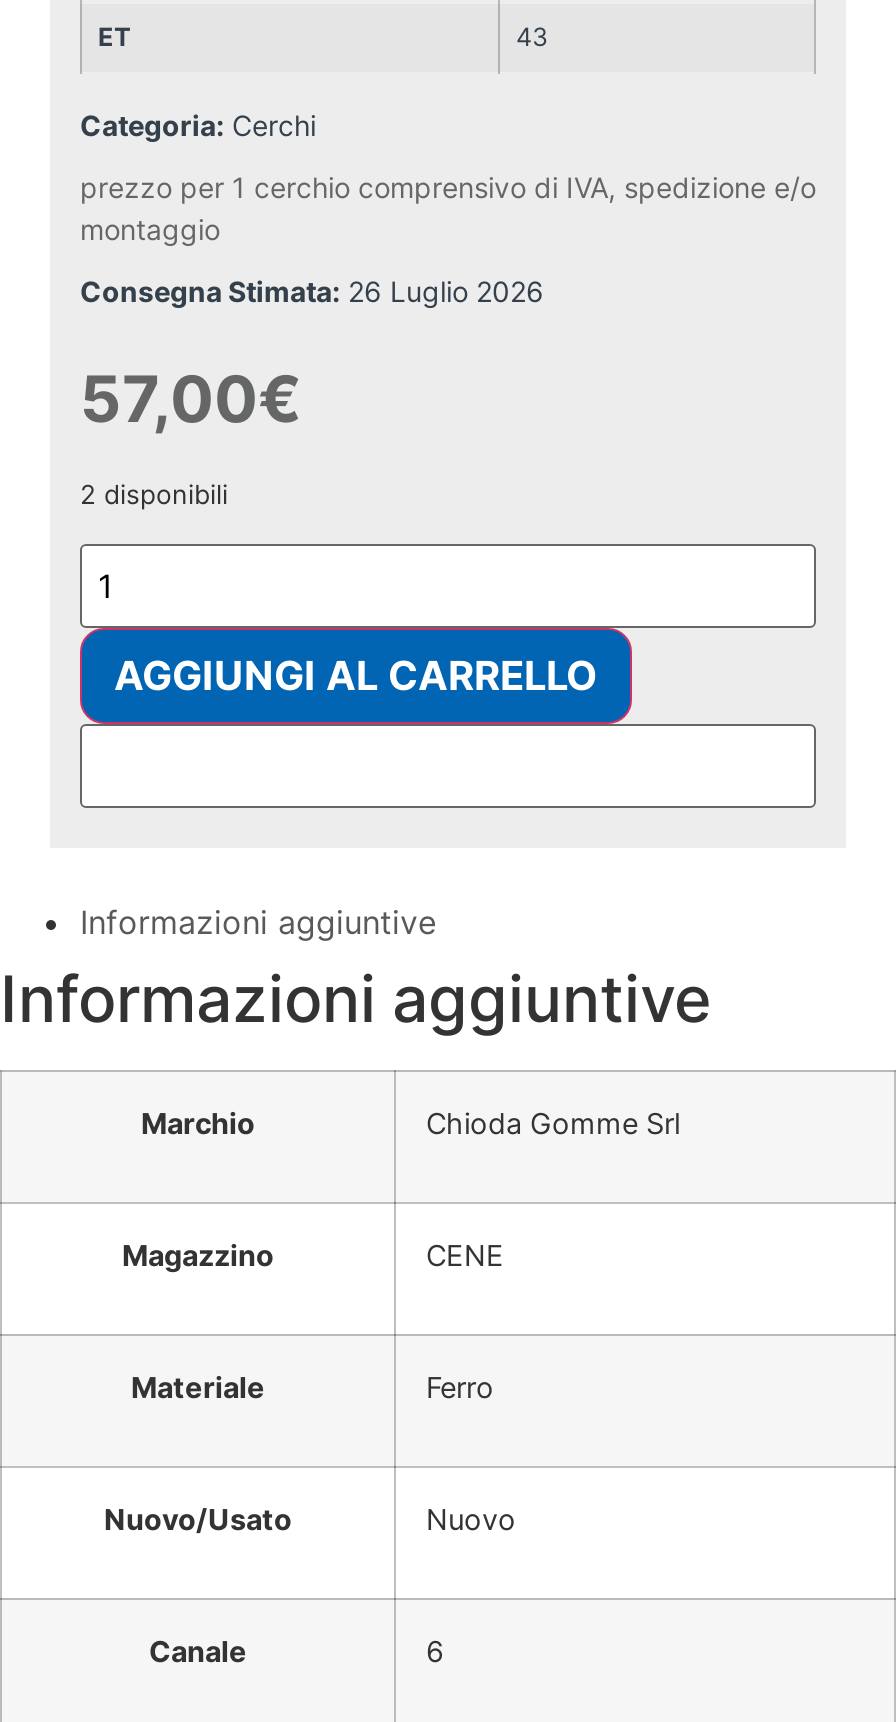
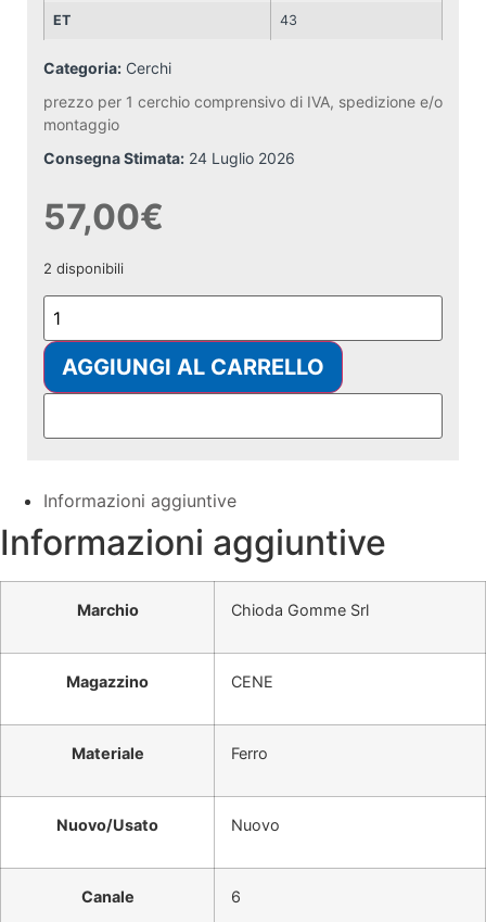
- Consegna Stimata: 26 Luglio 2026
+ Consegna Stimata: 24 Luglio 2026
